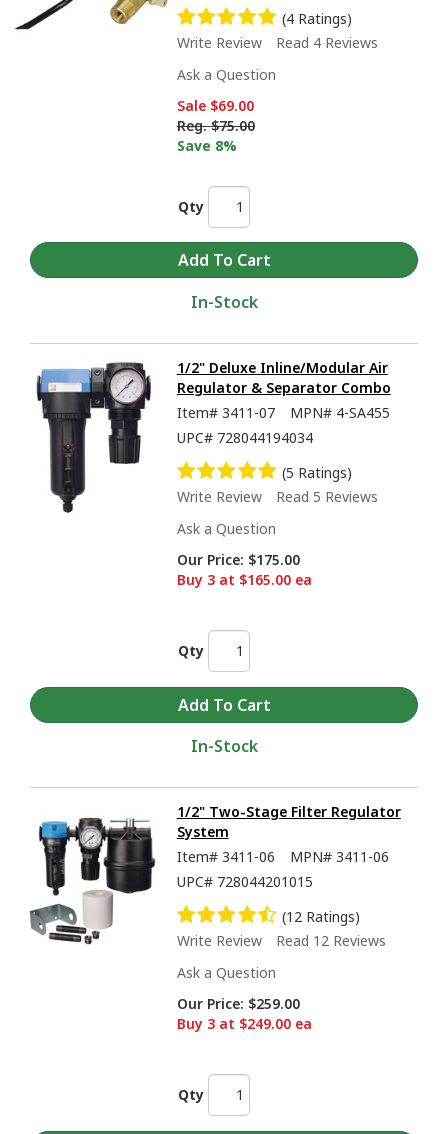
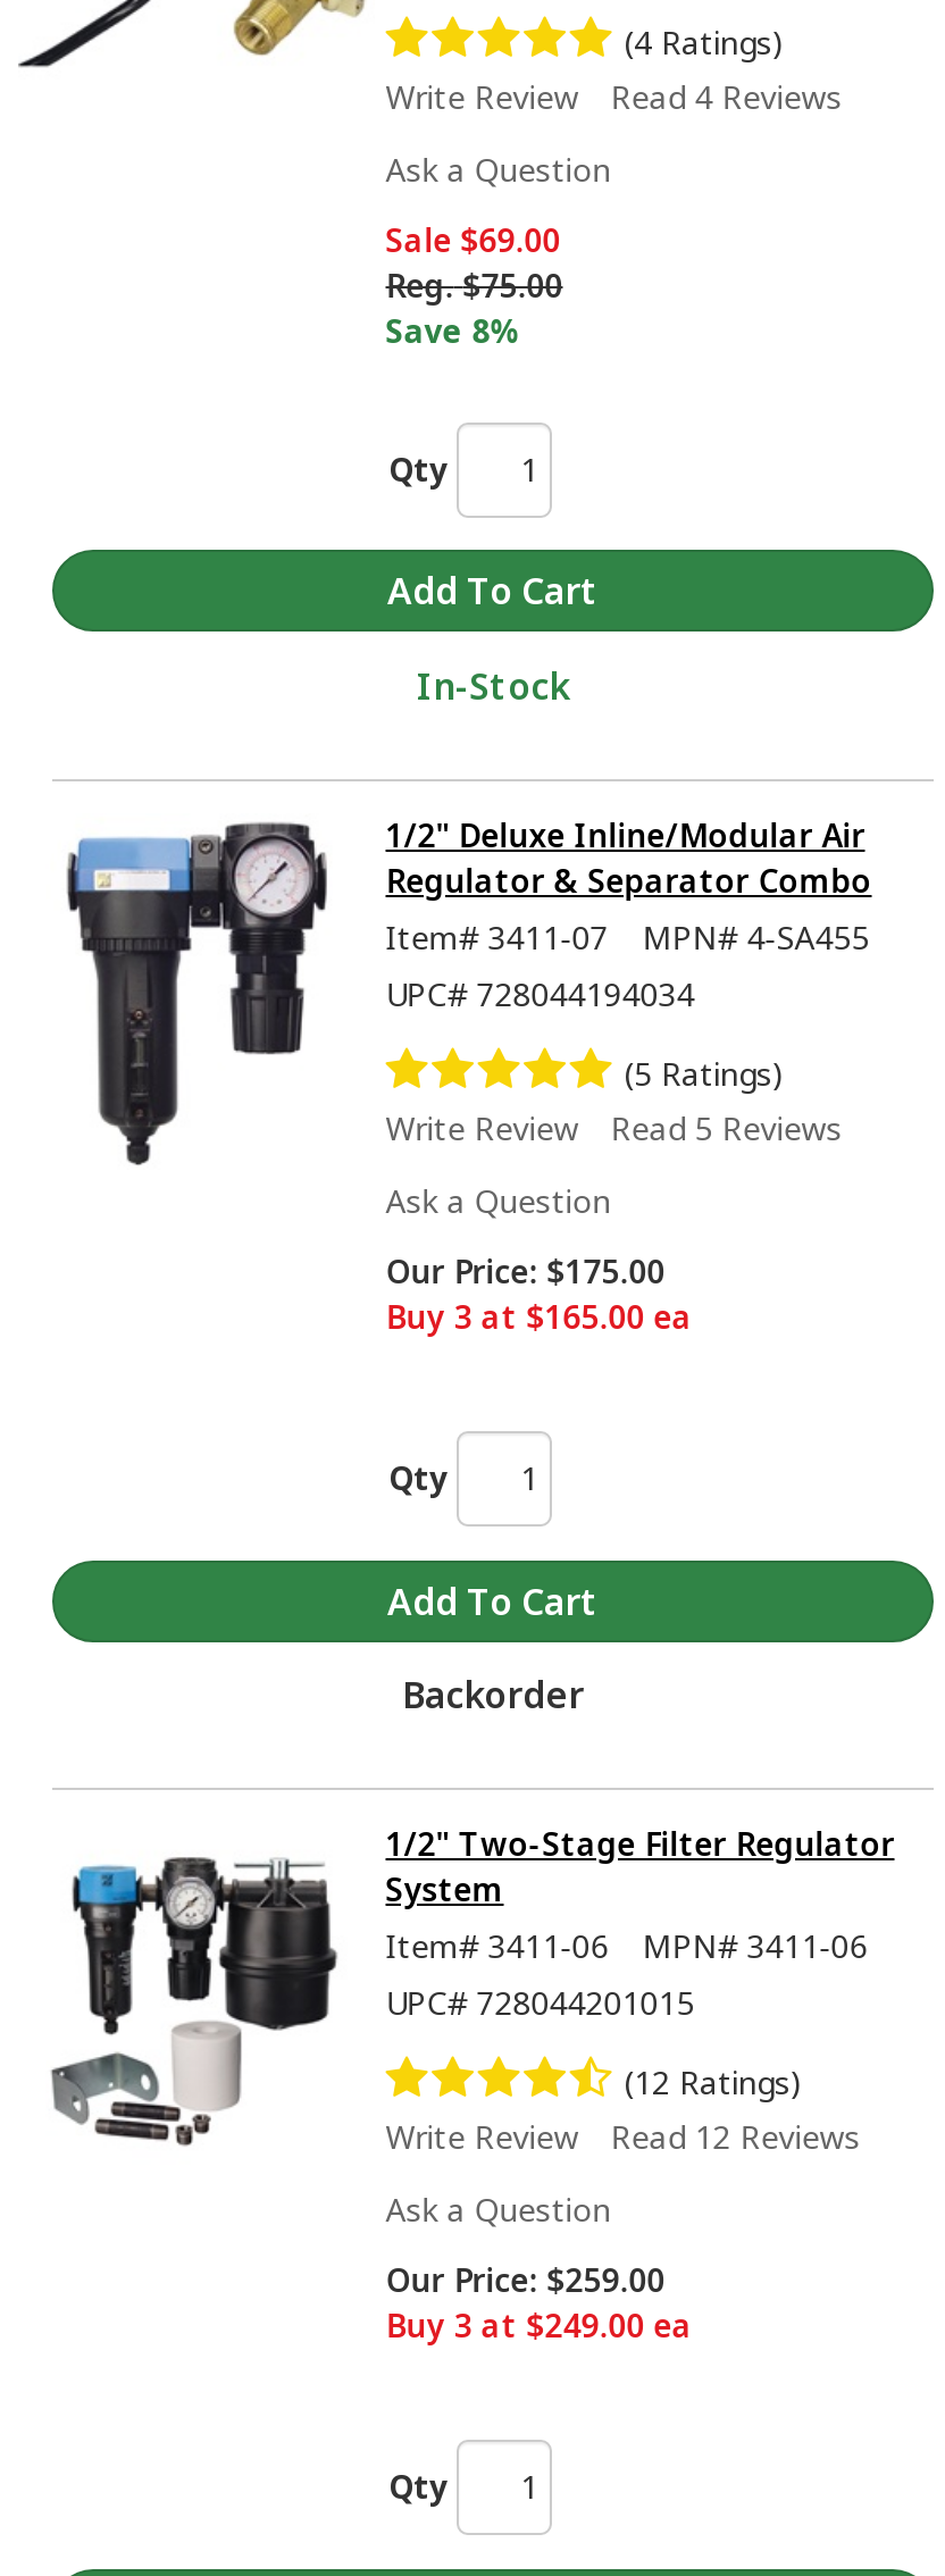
- In-Stock
+ Backorder
